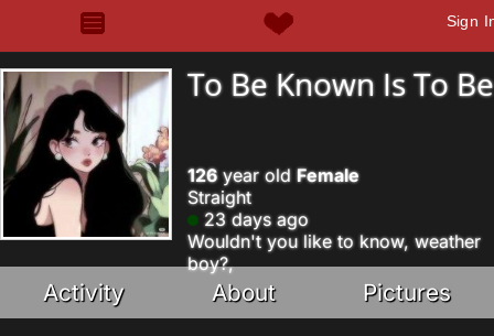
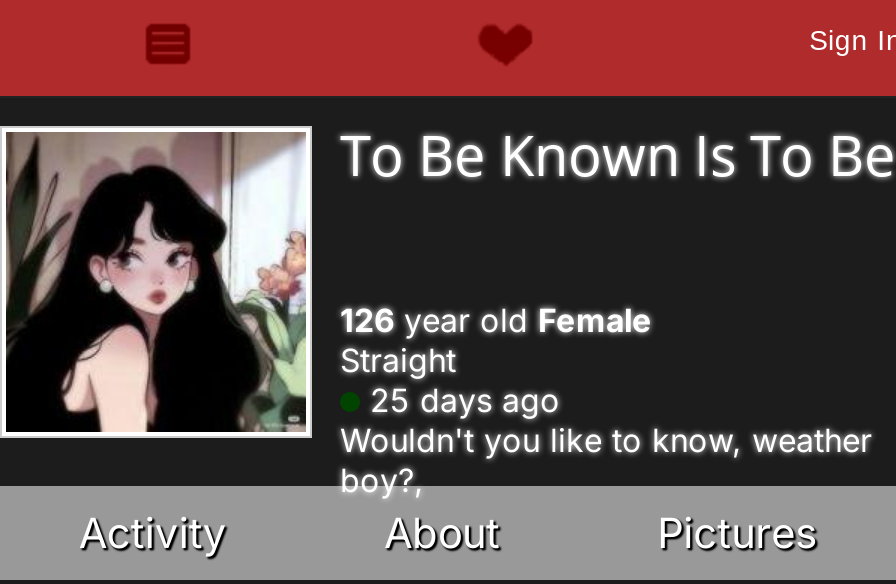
- 23 days ago
+ 25 days ago
